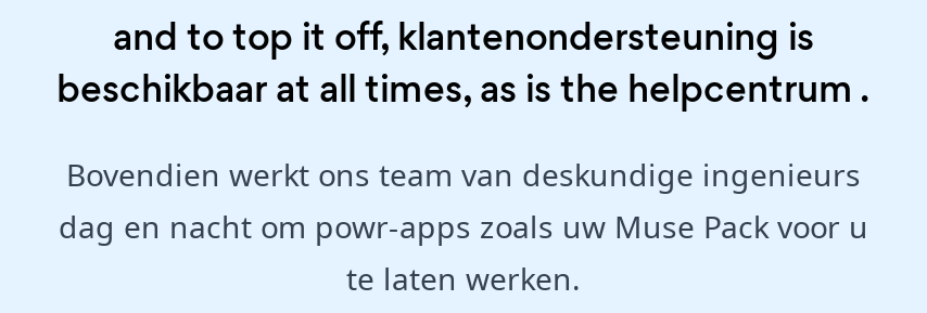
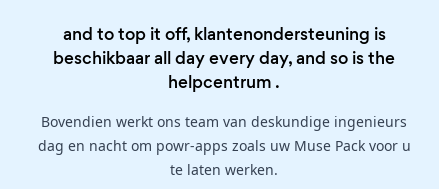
- beschikbaar at all times, as is the helpcentrum.
+ beschikbaar all day every day, and so is the
+ helpcentrum.
